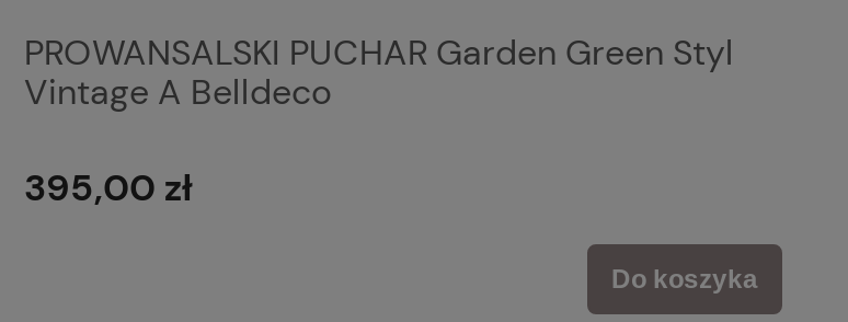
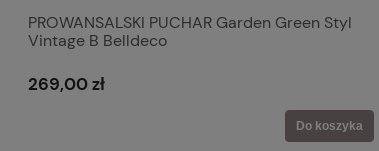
- Vintage A Belldeco
+ Vintage B Belldeco

- 395,00 zł
+ 269,00 zł
